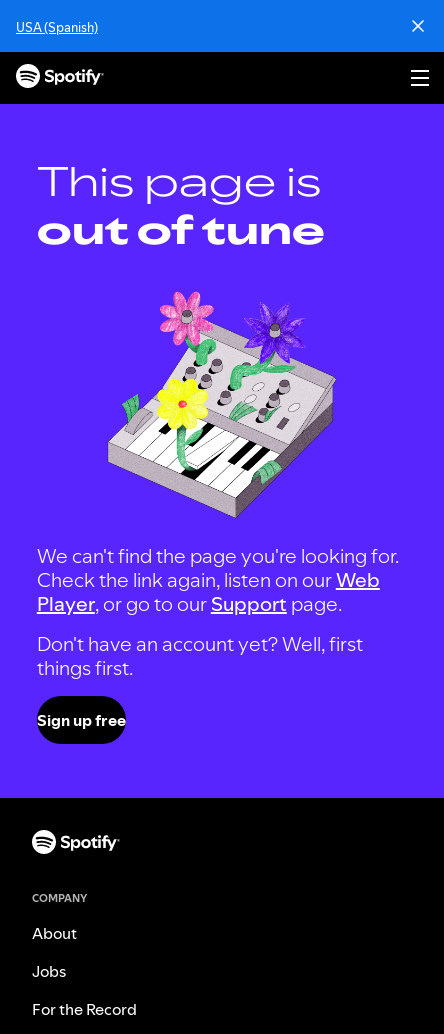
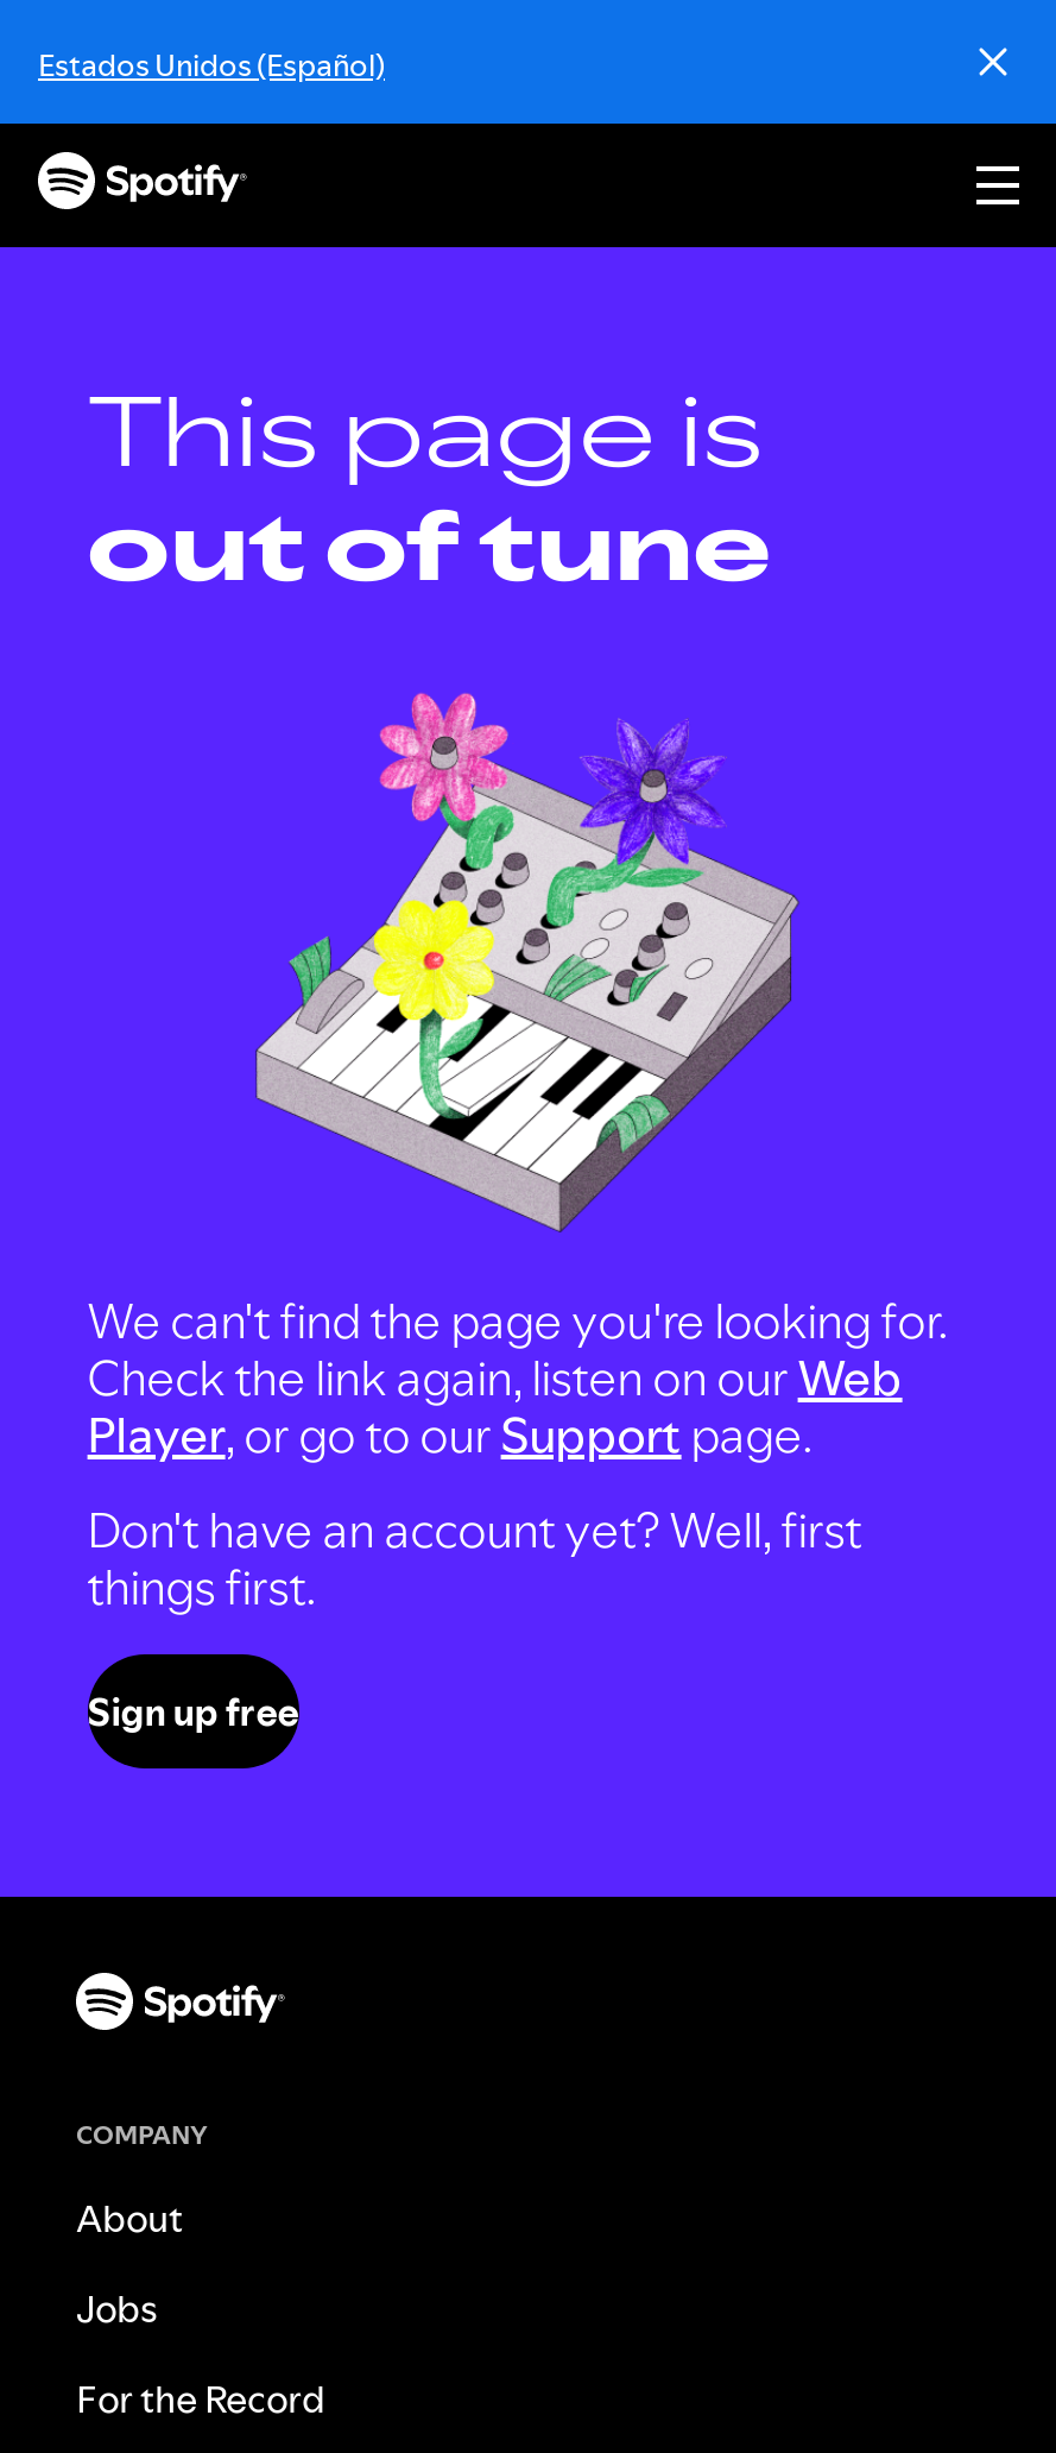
- USA (Spanish)
+ Estados Unidos (Español)
